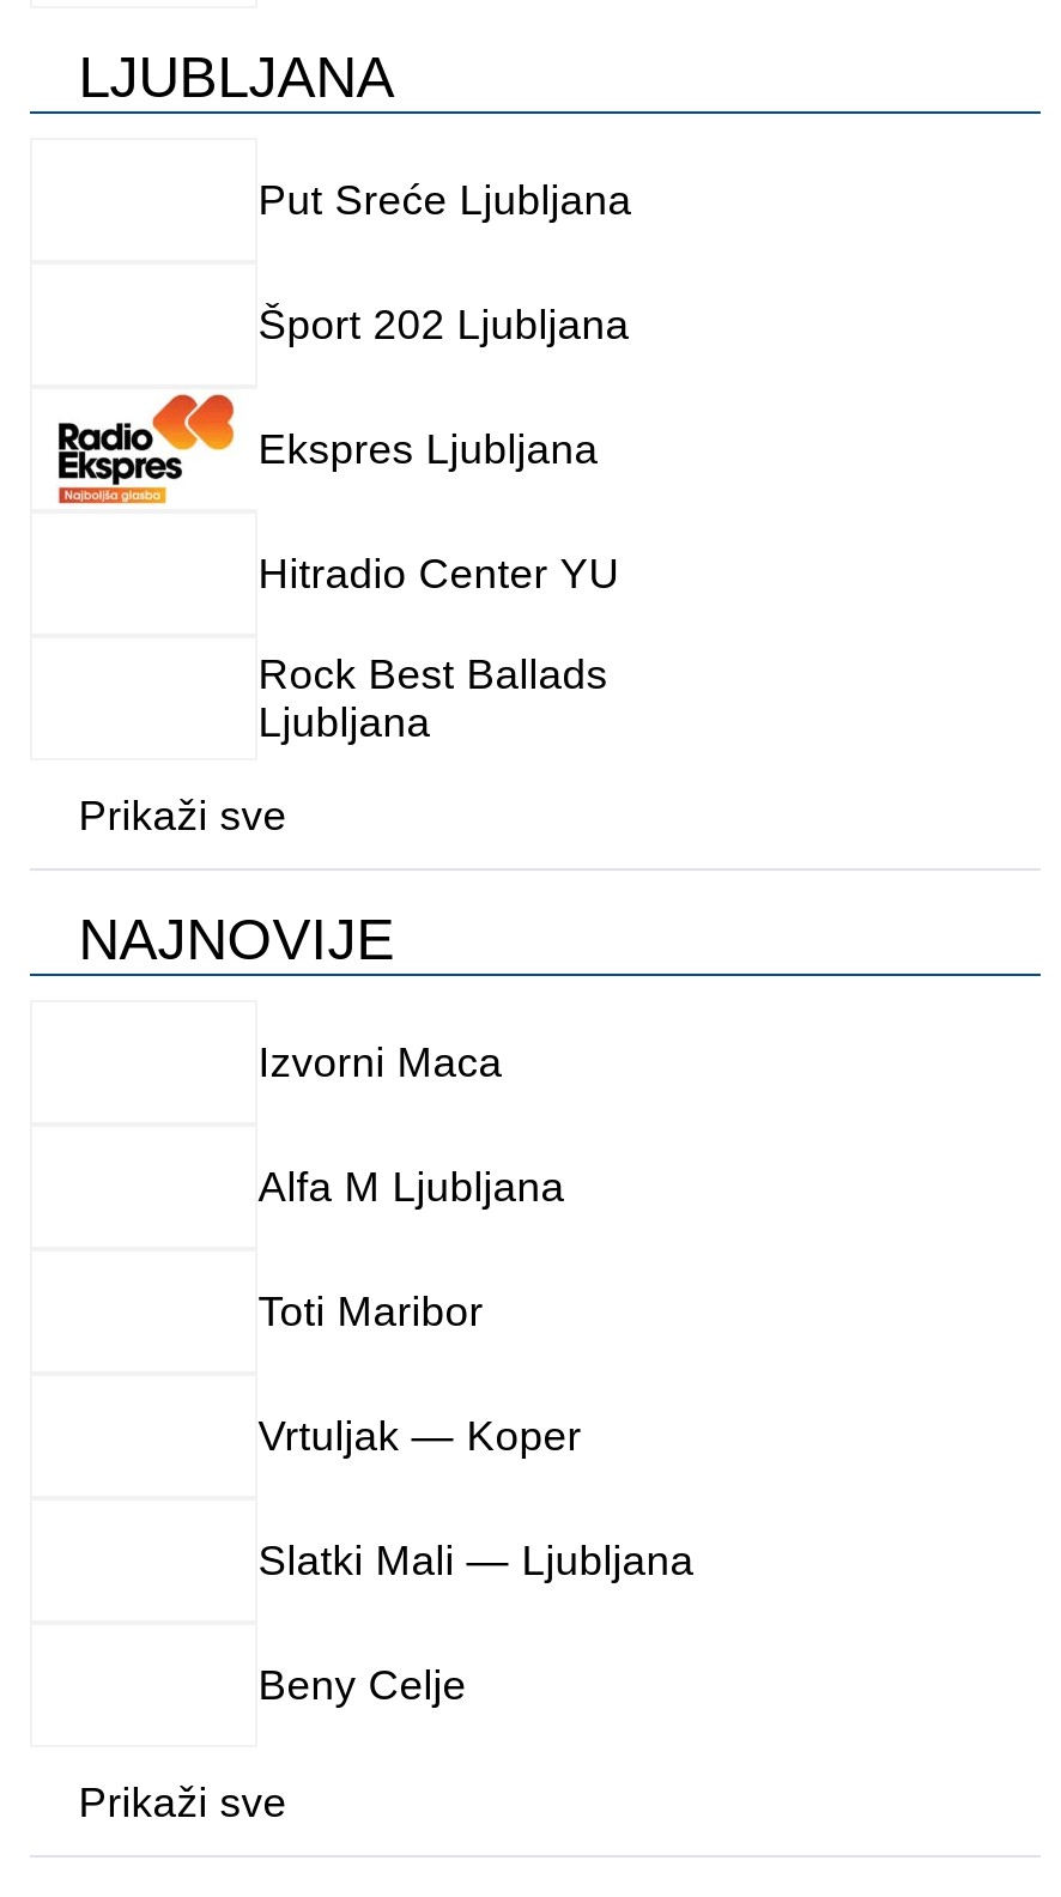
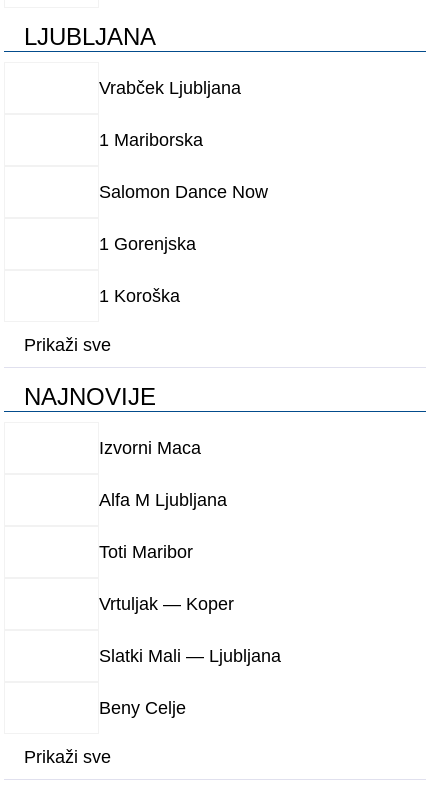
- Put Sreće Ljubljana
+ Vrabček Ljubljana

- Šport 202 Ljubljana
+ 1 Mariborska

- [image]

- Ekspres Ljubljana
+ Salomon Dance Now

- Hitradio Center YU
+ 1 Gorenjska

- Rock Best Ballads
- Ljubljana
+ 1 Koroška
